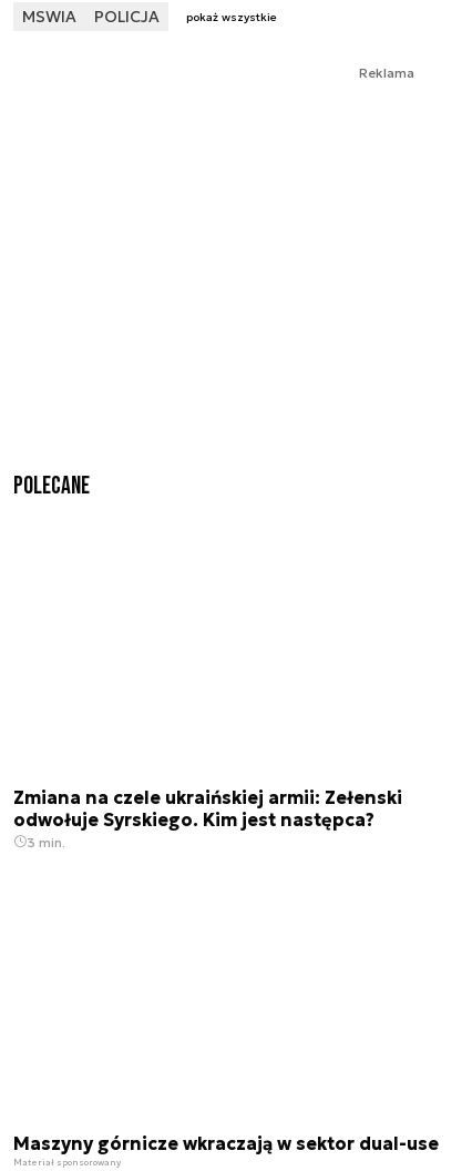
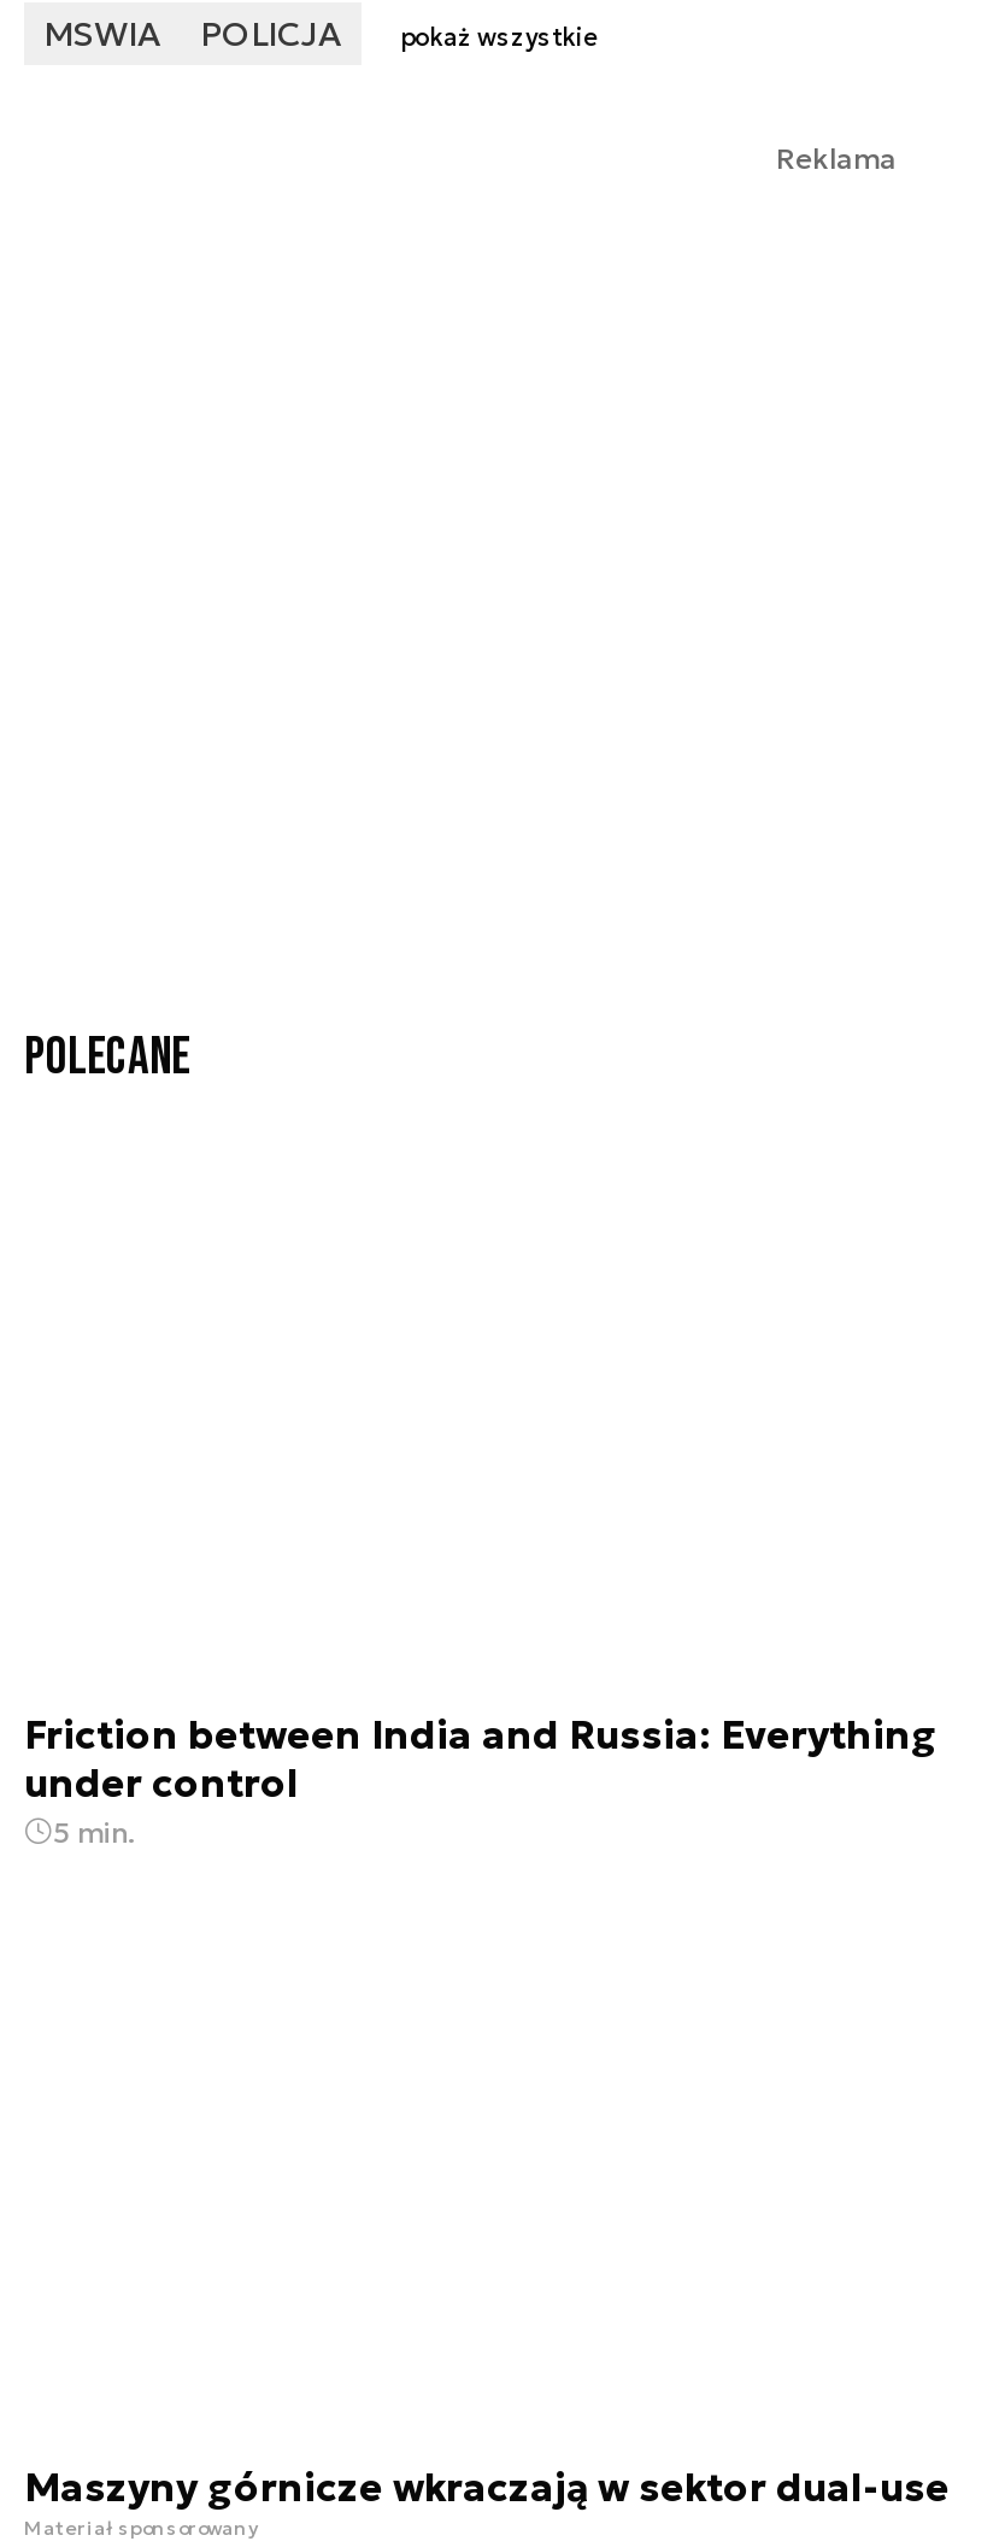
- Zmiana na czele ukraińskiej armii: Zełenski
- odwołuje Syrskiego. Kim jest następca?
- 3 min.
+ Friction between India and Russia: Everything
+ under control
+ 5 min.
